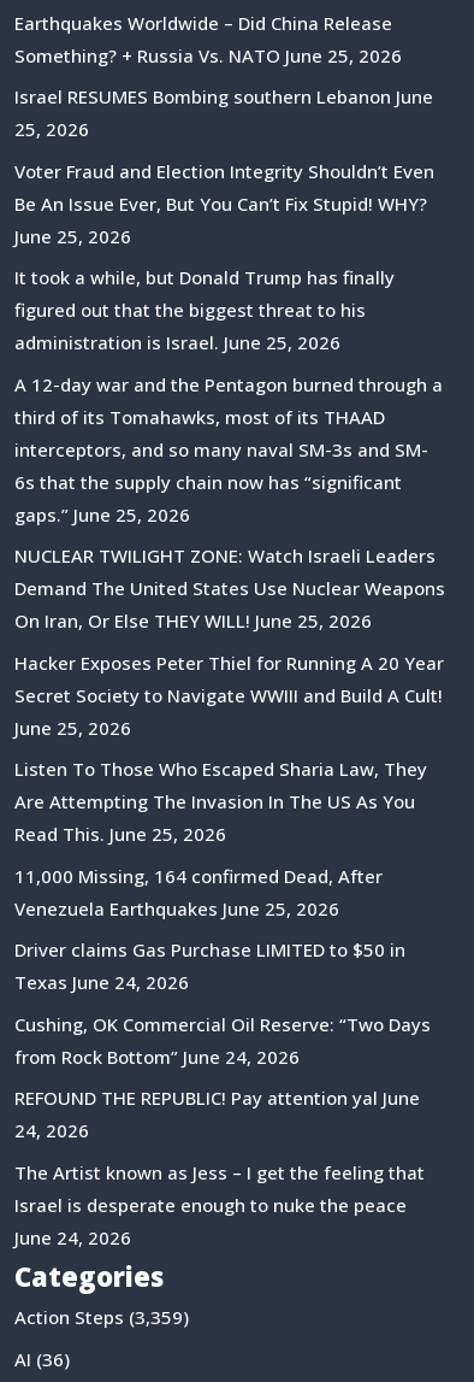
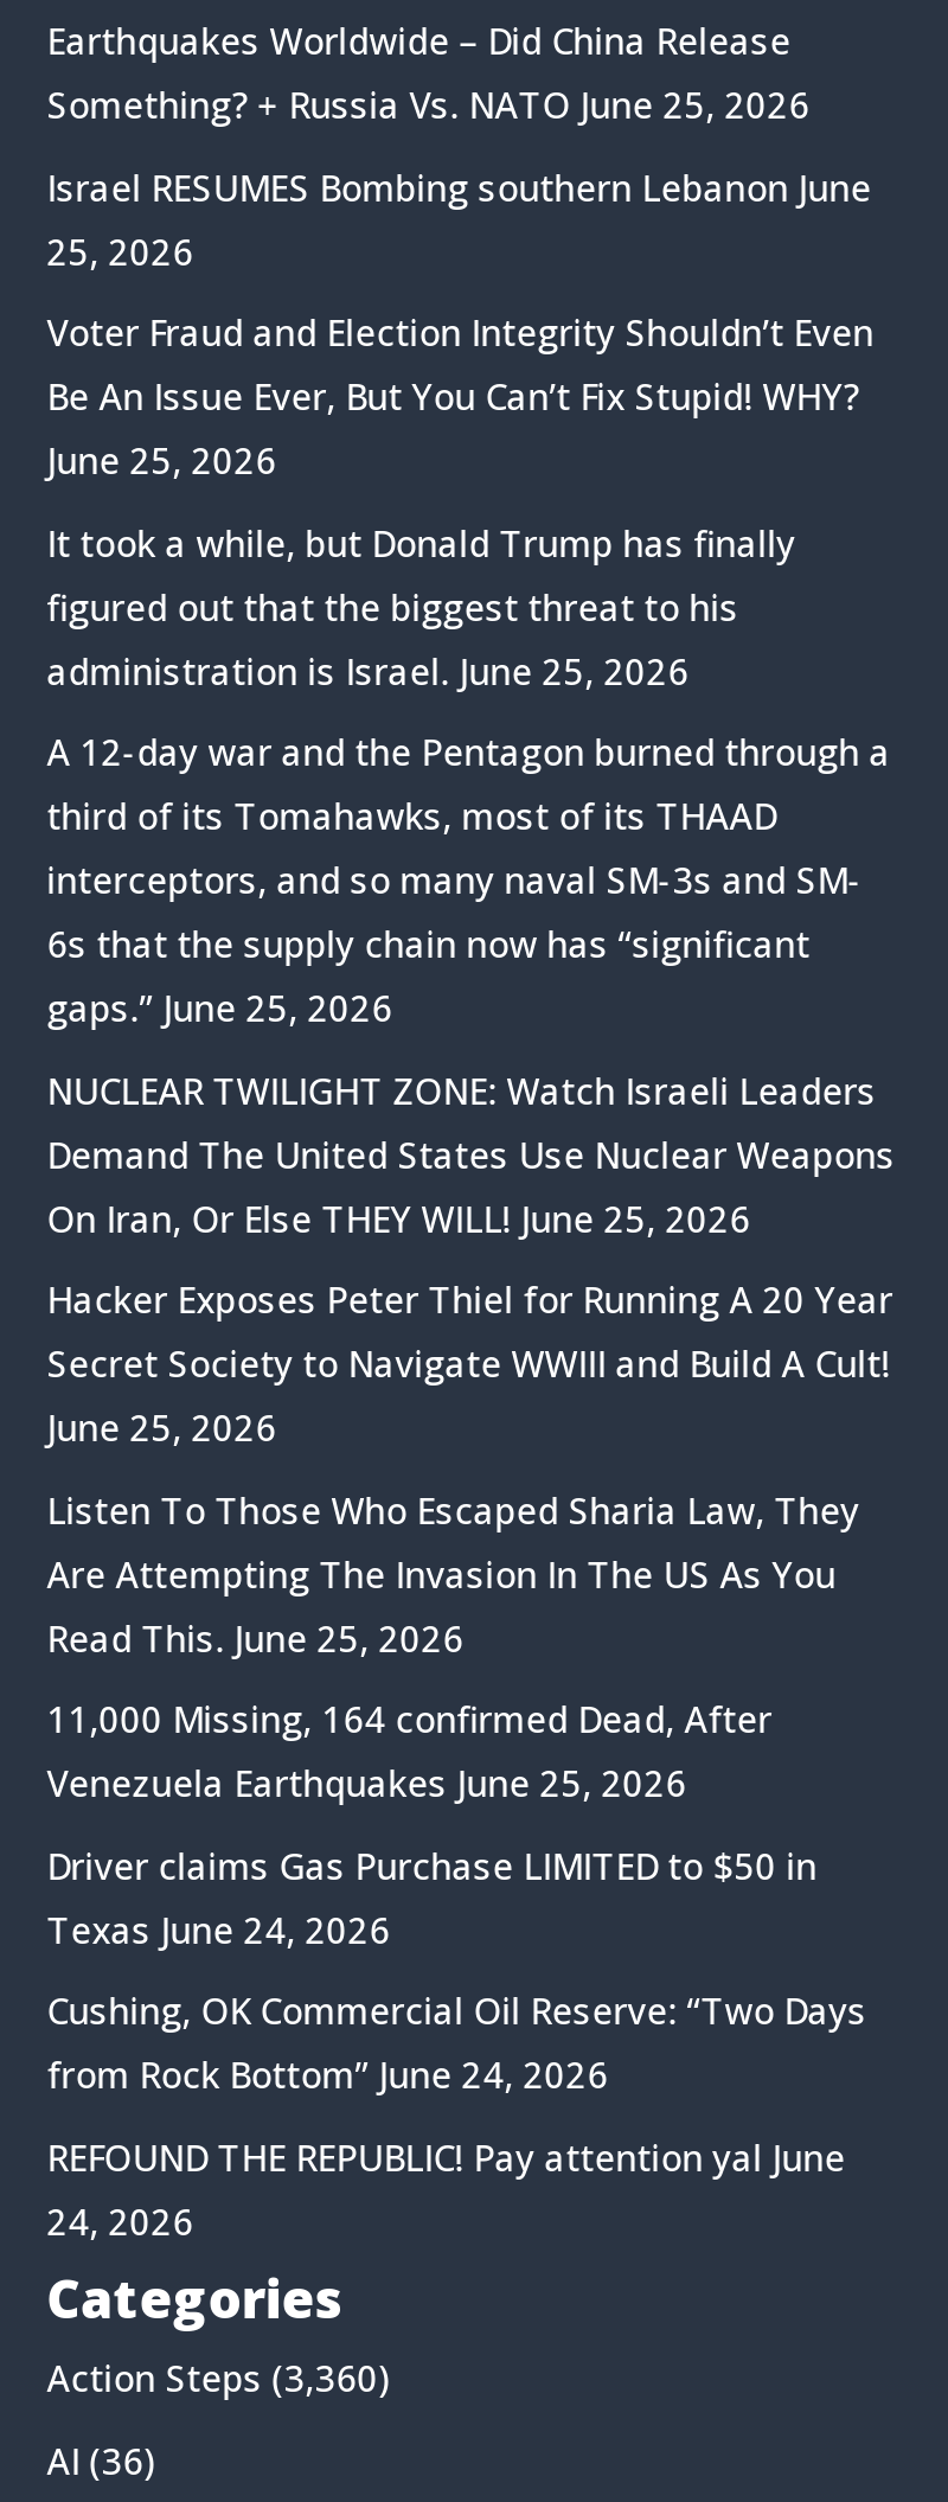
- The Artist known as Jess – I get the feeling that
- Israel is desperate enough to nuke the peace
- June 24, 2026

- Action Steps (3,359)
+ Action Steps (3,360)
